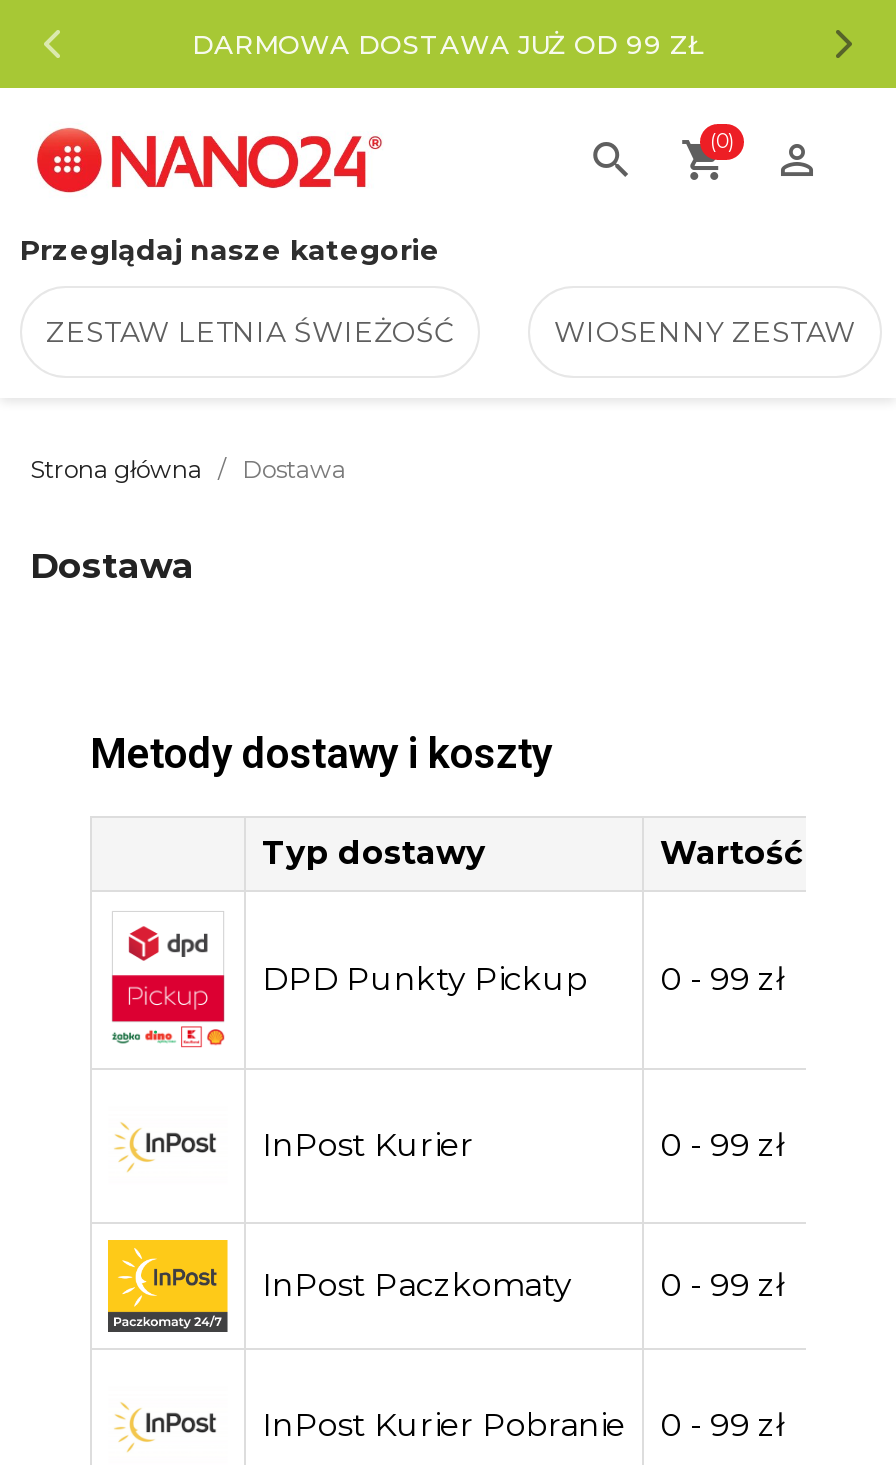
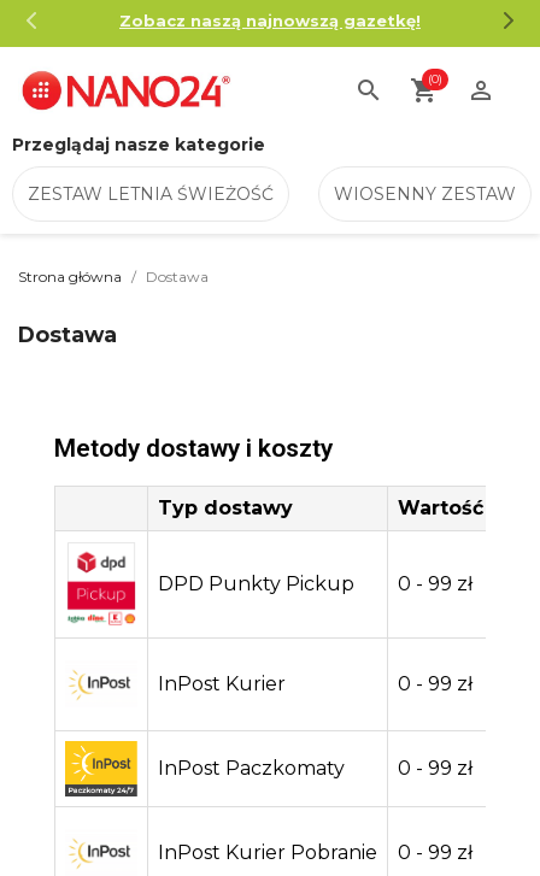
- DARMOWA DOSTAWA JUŻ OD 99 ZŁ
+ Zobacz naszą najnowszą gazetkę!
